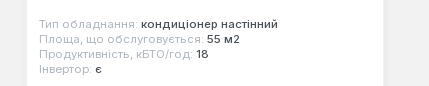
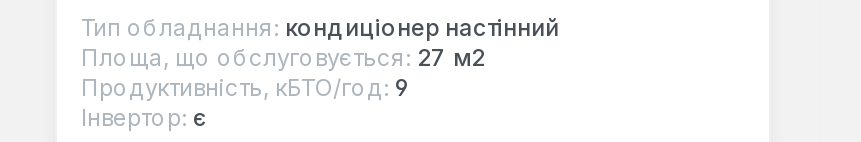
- Площа, що обслуговується: 55 м2
+ Площа, що обслуговується: 27 м2

- Продуктивність, кБТО/год: 18
+ Продуктивність, кБТО/год: 9
